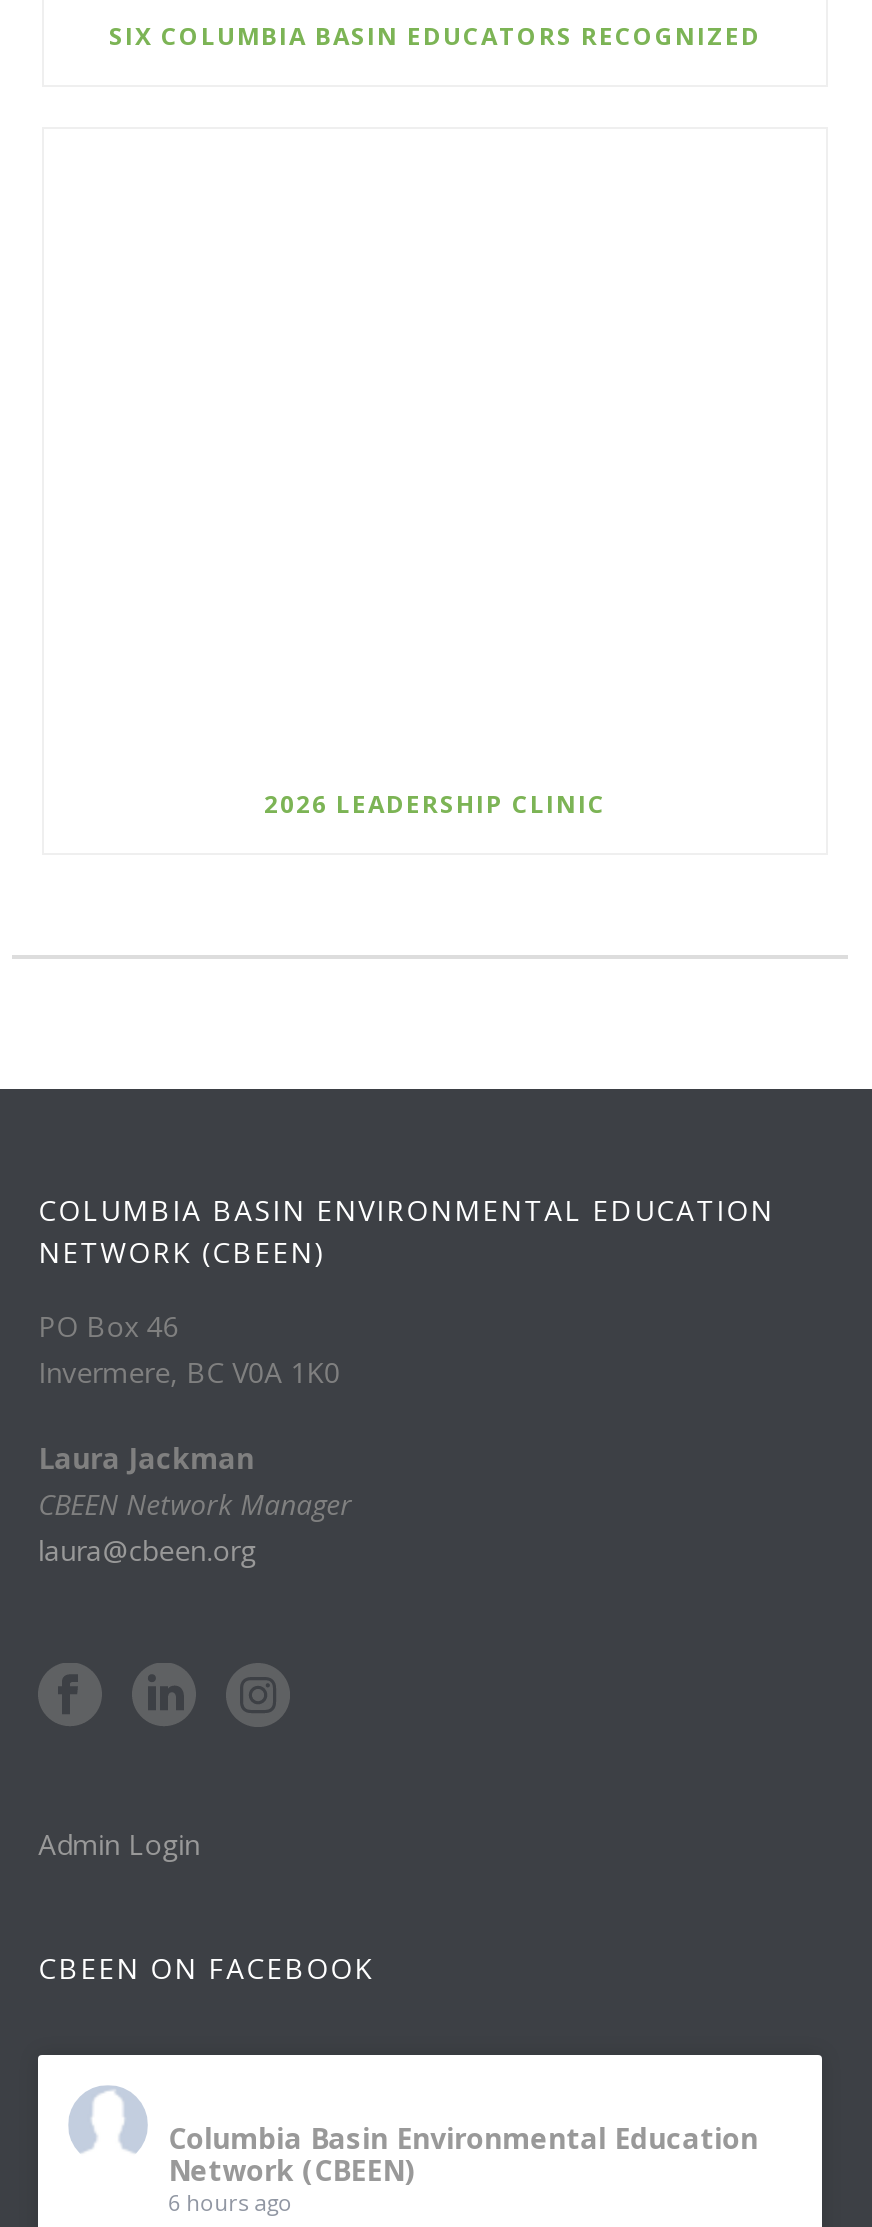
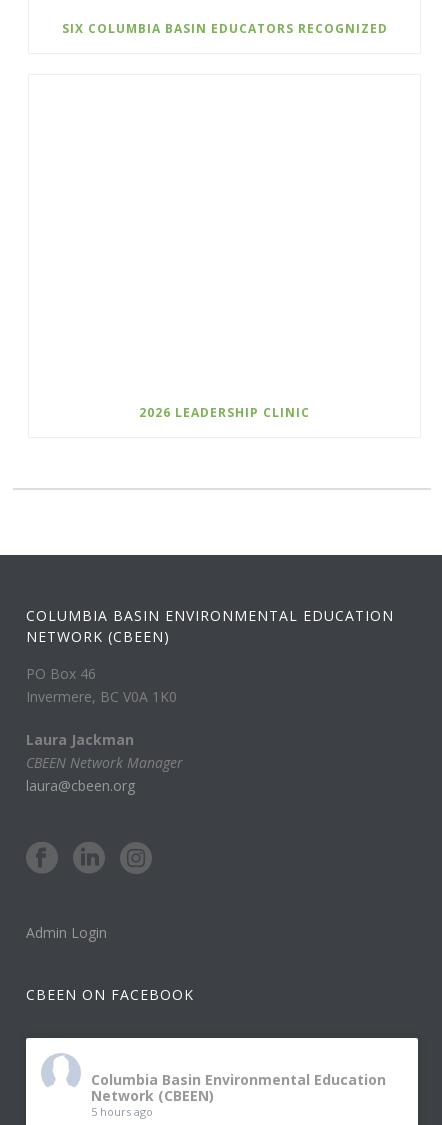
- 6 hours ago
+ 5 hours ago
